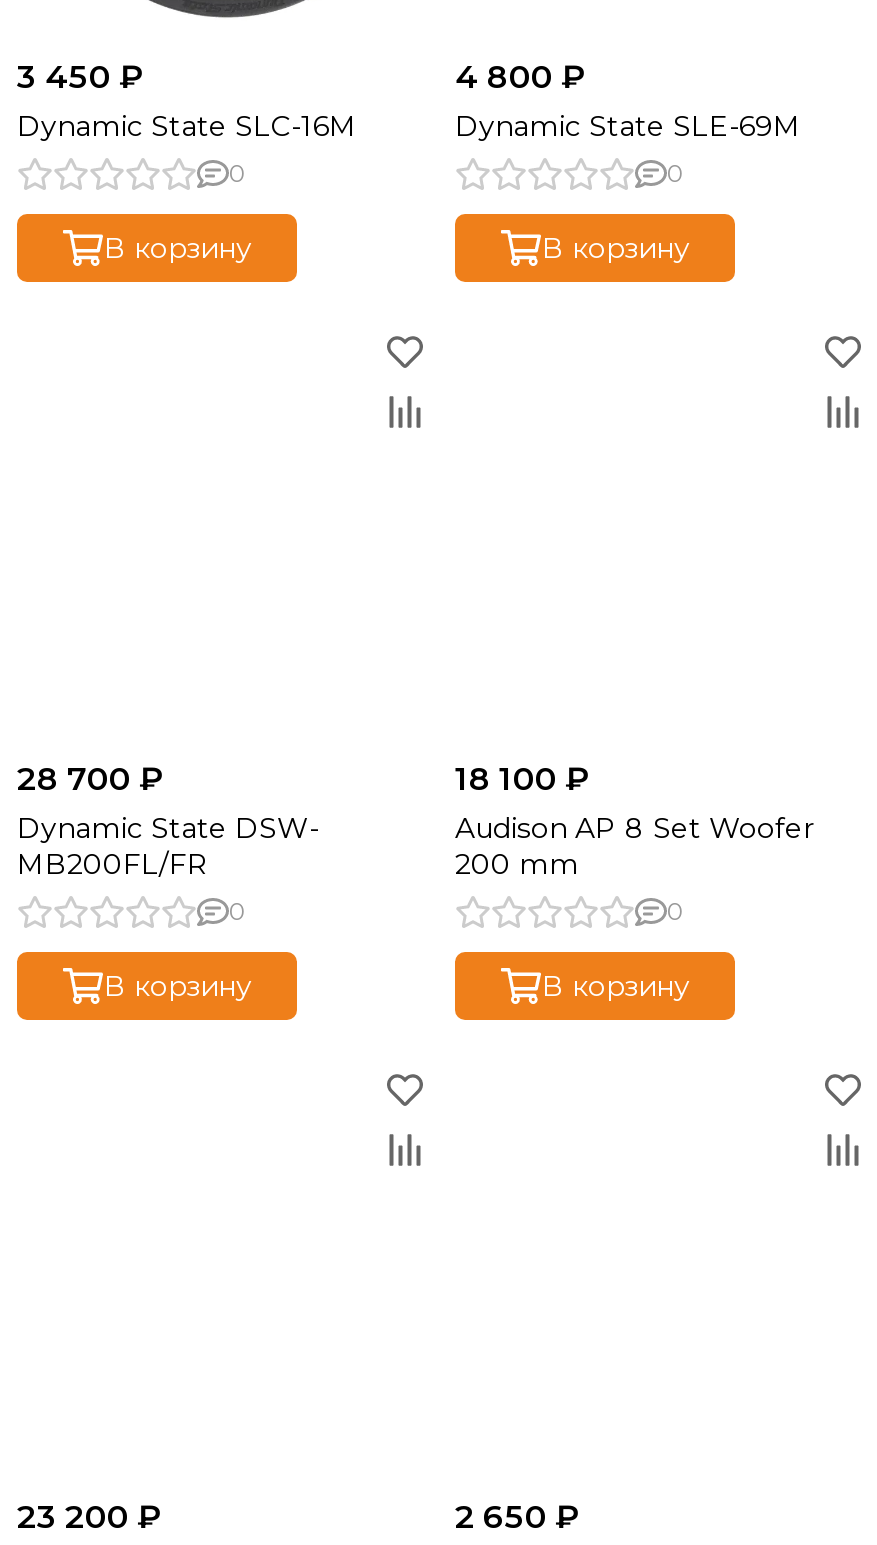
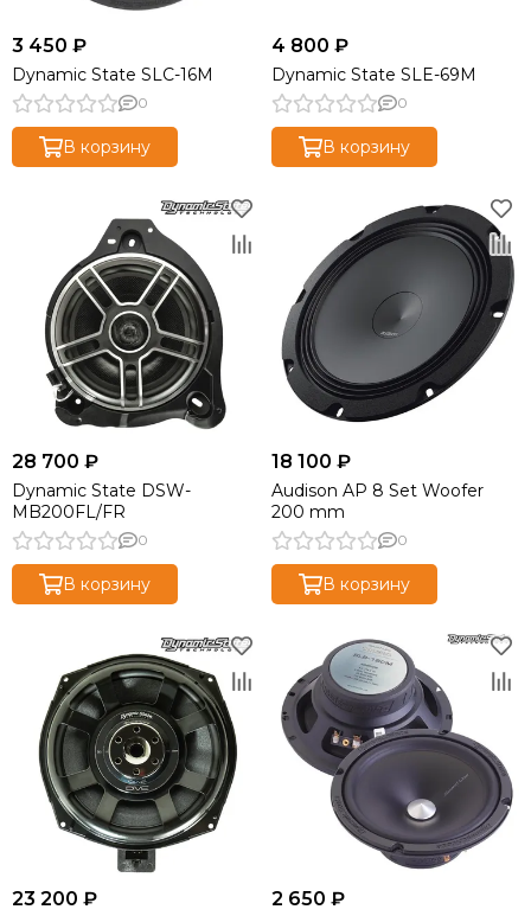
+ [image]

+ [image]

+ [image]

+ [image]
